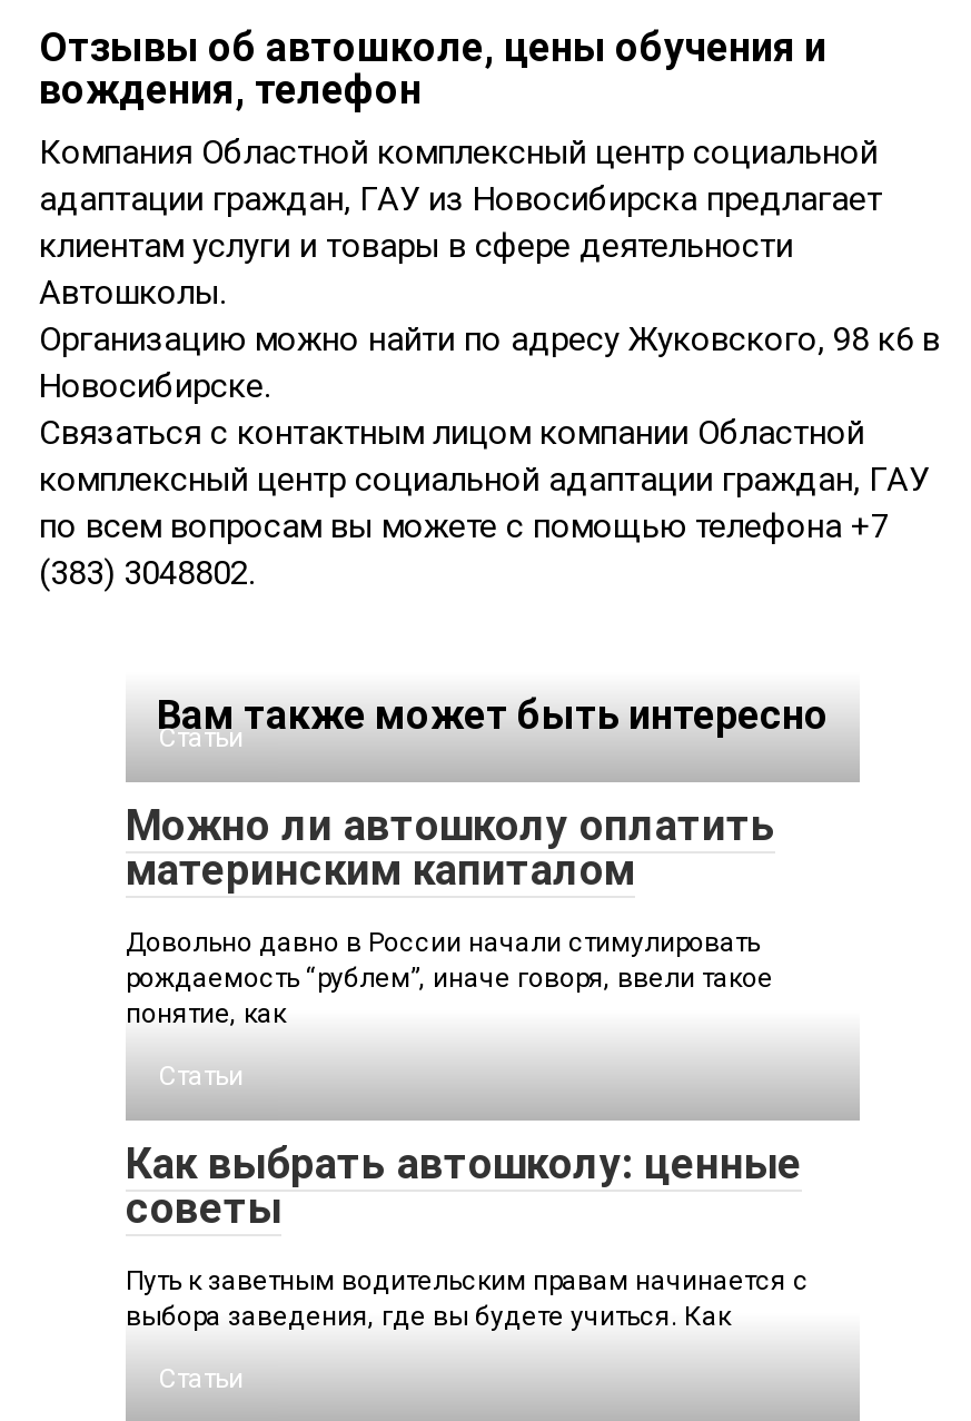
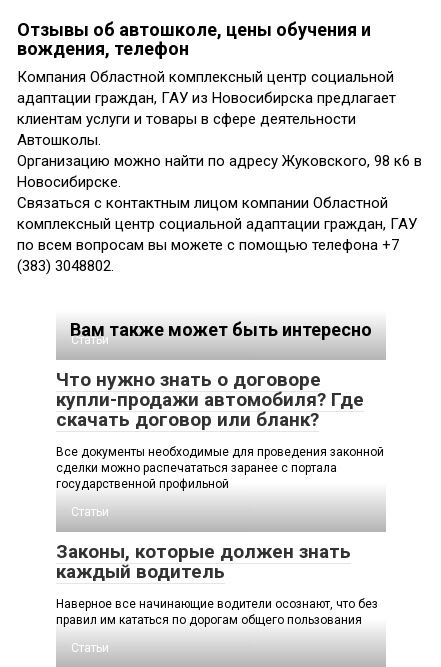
- Можно ли автошколу оплатить
- материнским капиталом
+ Что нужно знать о договоре
+ купли-продажи автомобиля? Где
+ скачать договор или бланк?

- Довольно давно в России начали стимулировать
- рождаемость “рублем”, иначе говоря, ввели такое
- понятие, как
+ Все документы необходимые для проведения законной
+ сделки можно распечататься заранее с портала
+ государственной профильной

- Как выбрать автошколу: ценные
- советы
+ Законы, которые должен знать
+ каждый водитель

- Путь к заветным водительским правам начинается с
- выбора заведения, где вы будете учиться. Как
+ Наверное все начинающие водители осознают, что без
+ правил им кататься по дорогам общего пользования
